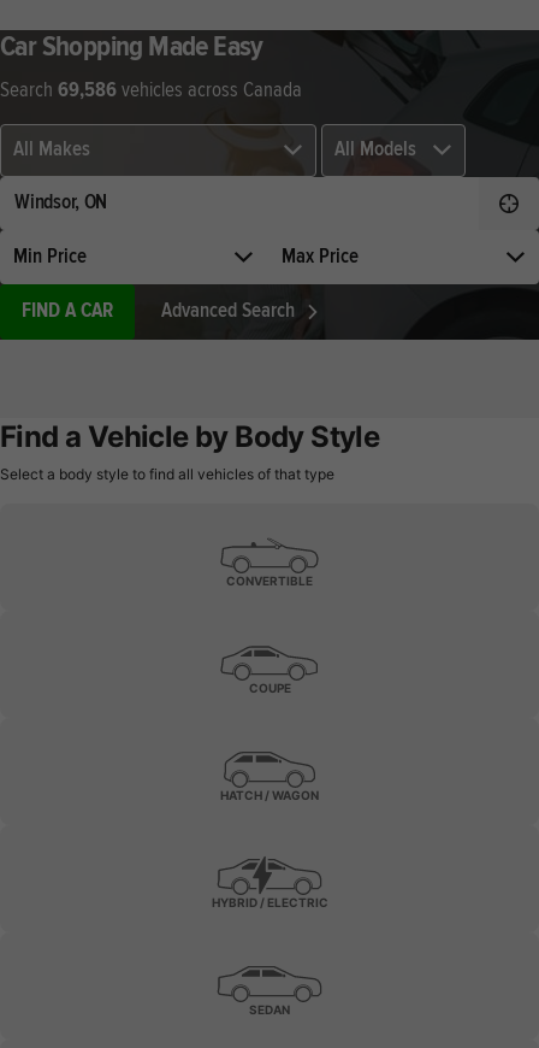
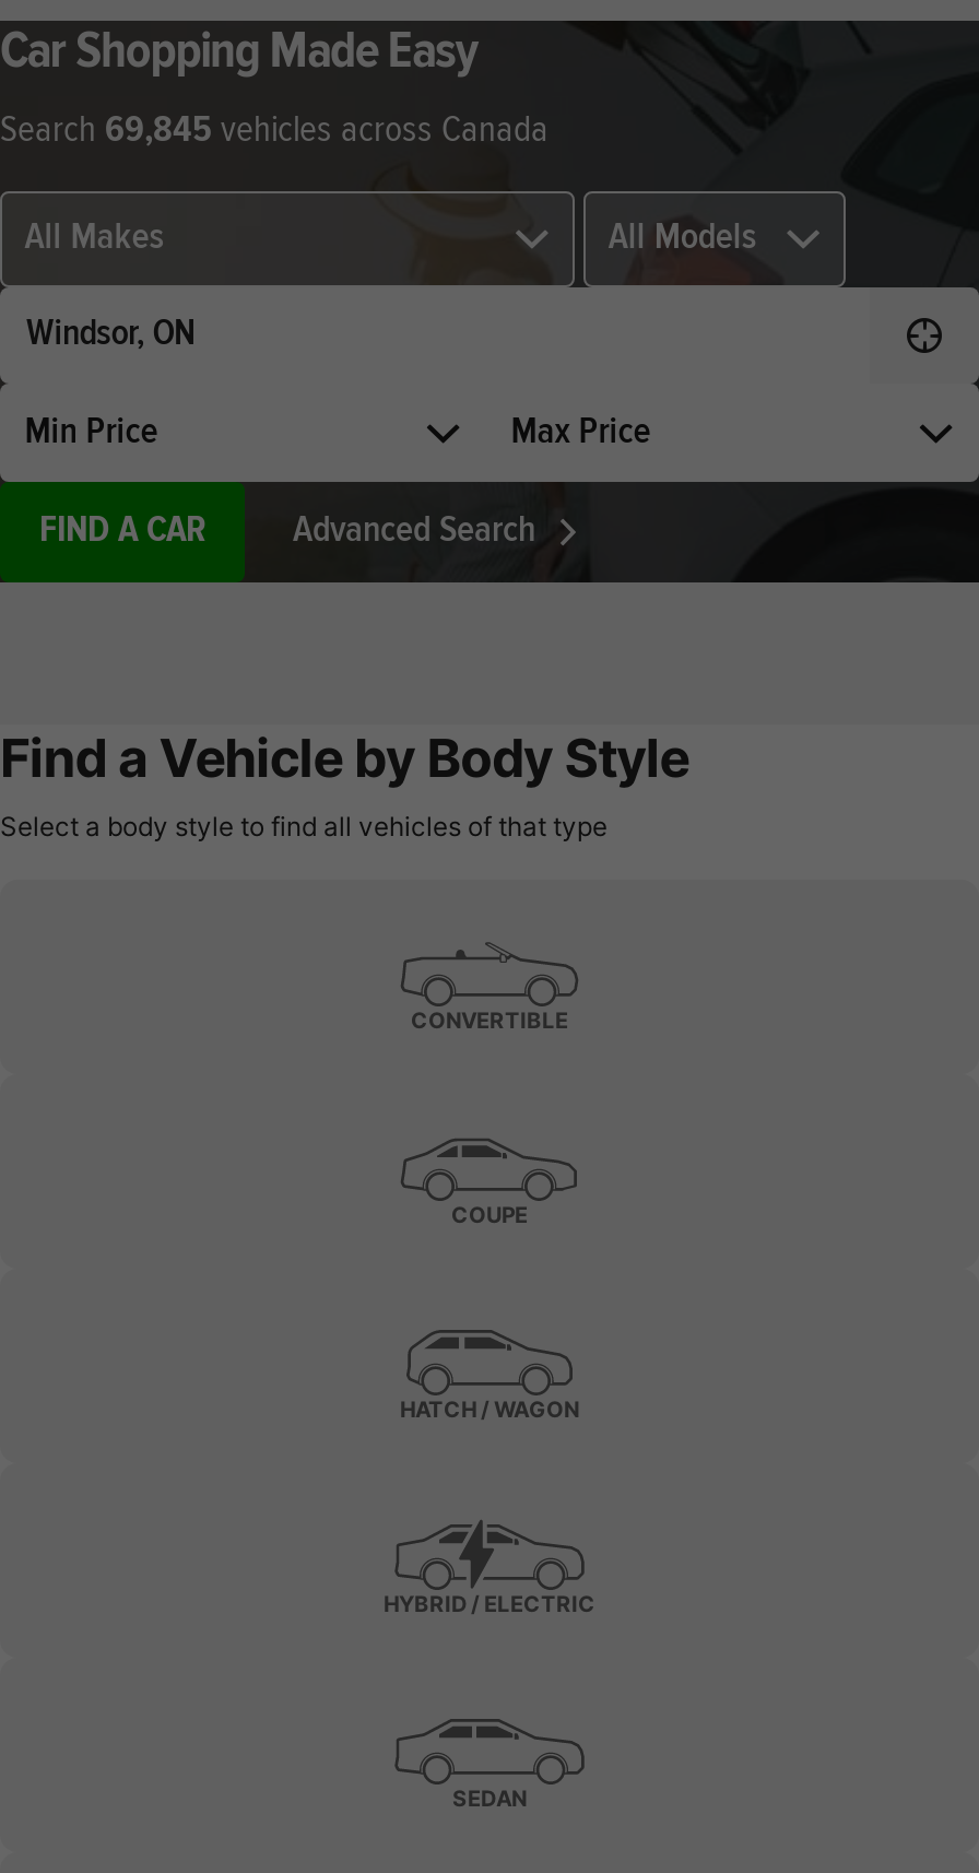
- Search 69,586 vehicles across Canada
+ Search 69,845 vehicles across Canada
